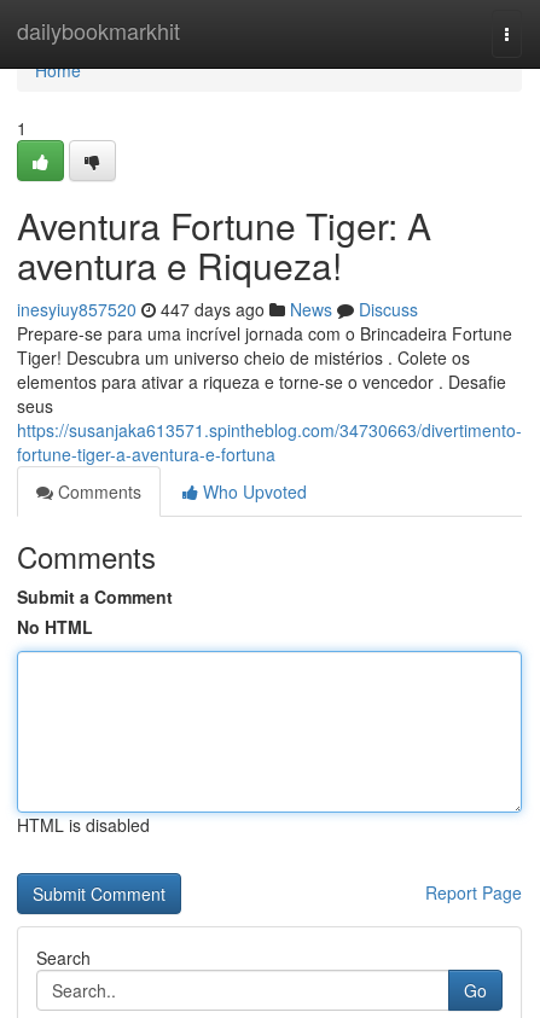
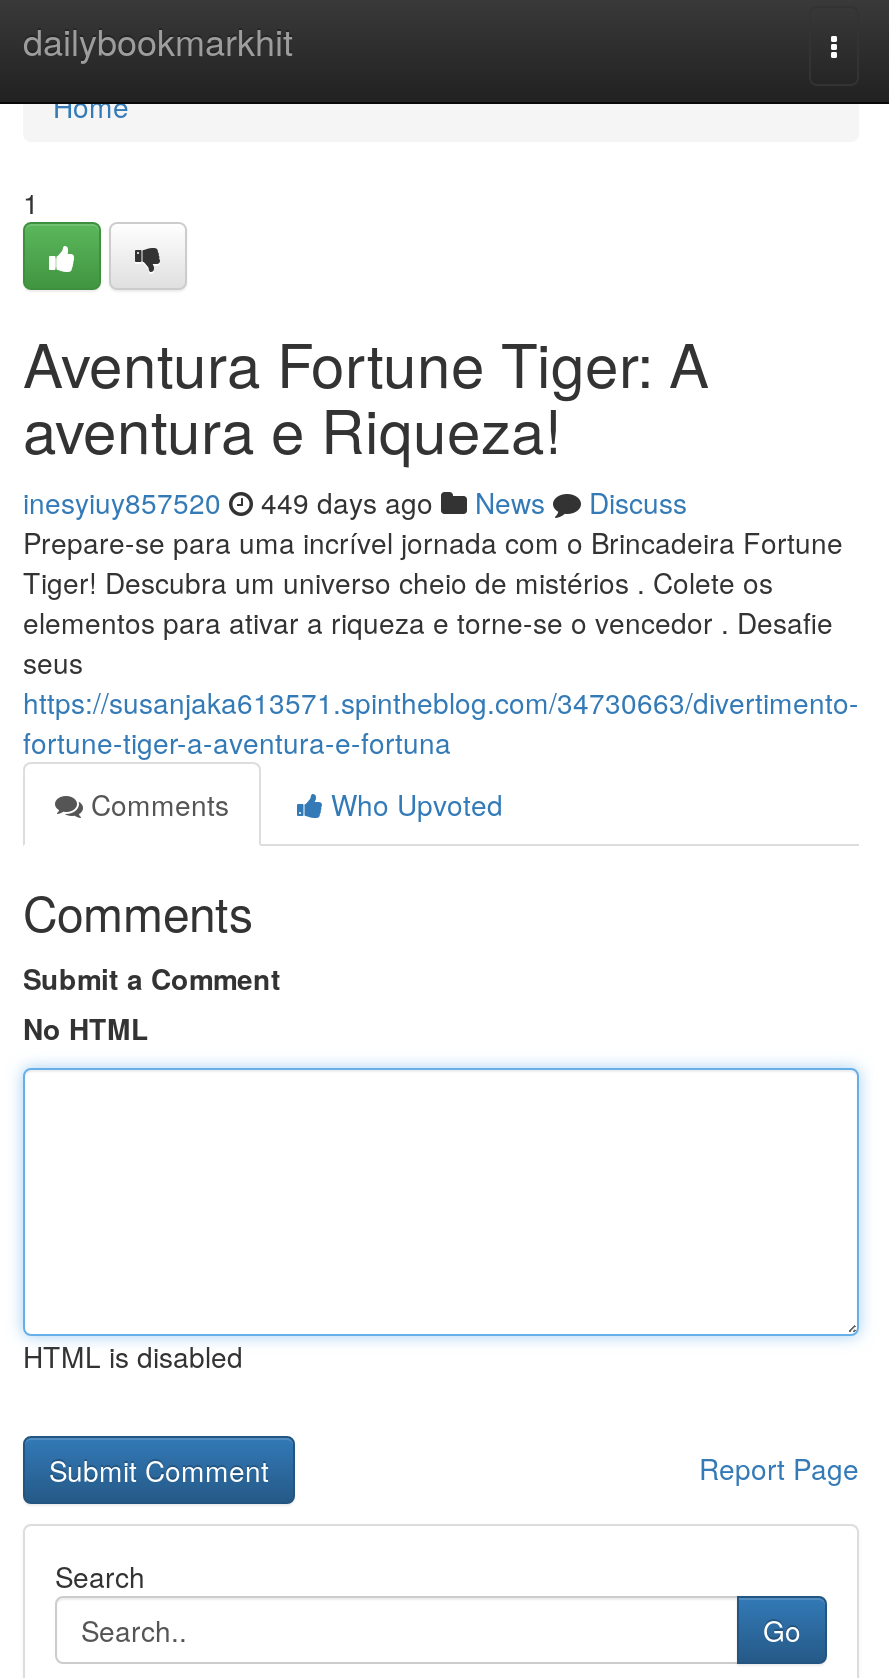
- inesyiuy857520 447 days ago News Discuss
+ inesyiuy857520 449 days ago News Discuss
